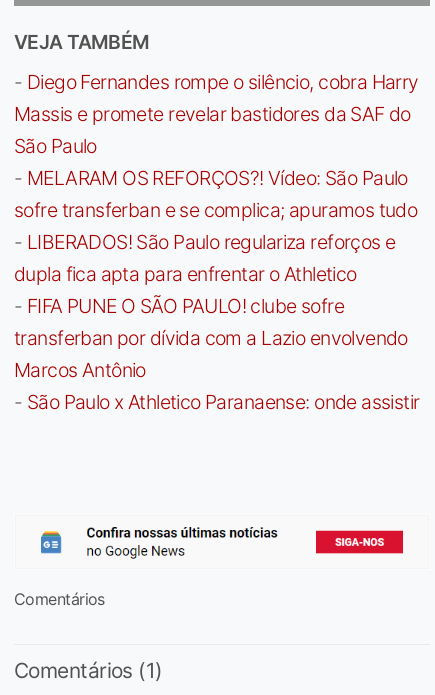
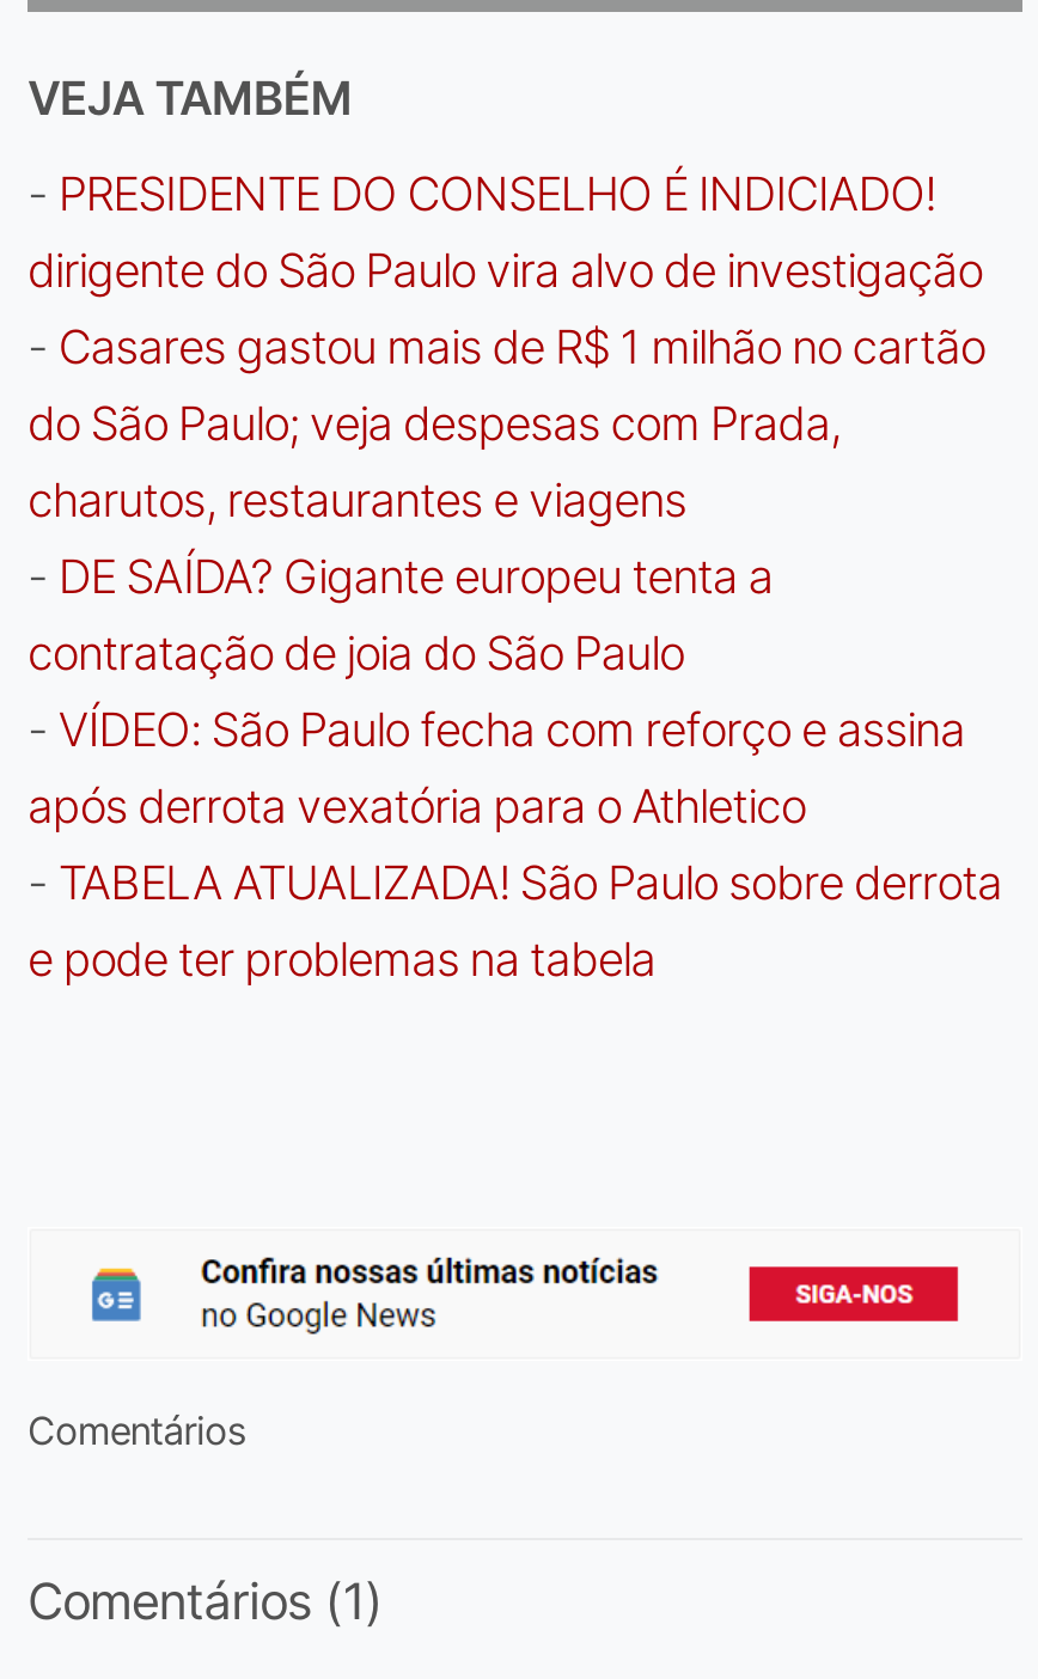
- - Diego Fernandes rompe o silêncio, cobra Harry
- Massis e promete revelar bastidores da SAF do
- São Paulo
- - MELARAM OS REFORÇOS?! Vídeo: São Paulo
- sofre transferban e se complica; apuramos tudo
- - LIBERADOS! São Paulo regulariza reforços e
- dupla fica apta para enfrentar o Athletico
- - FIFA PUNE O SÃO PAULO! clube sofre
- transferban por dívida com a Lazio envolvendo
- Marcos Antônio
- - São Paulo x Athletico Paranaense: onde assistir
+ - PRESIDENTE DO CONSELHO É INDICIADO!
+ dirigente do São Paulo vira alvo de investigação
+ - Casares gastou mais de R$ 1 milhão no cartão
+ do São Paulo; veja despesas com Prada,
+ charutos, restaurantes e viagens
+ - DE SAÍDA? Gigante europeu tenta a
+ contratação de joia do São Paulo
+ - VÍDEO: São Paulo fecha com reforço e assina
+ após derrota vexatória para o Athletico
+ - TABELA ATUALIZADA! São Paulo sobre derrota
+ e pode ter problemas na tabela
